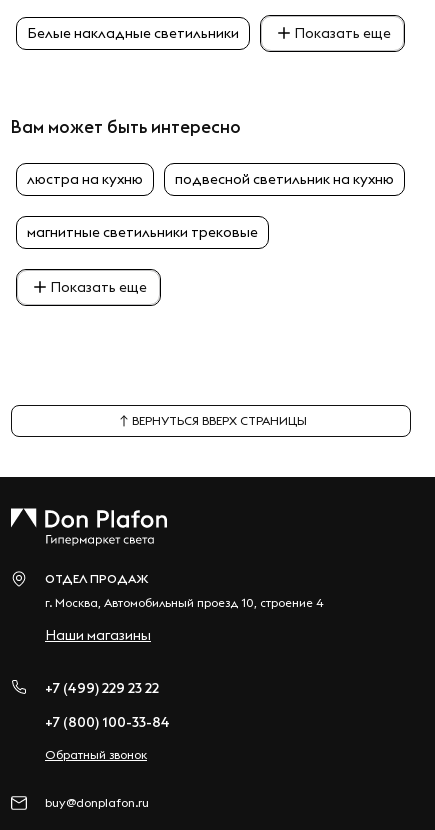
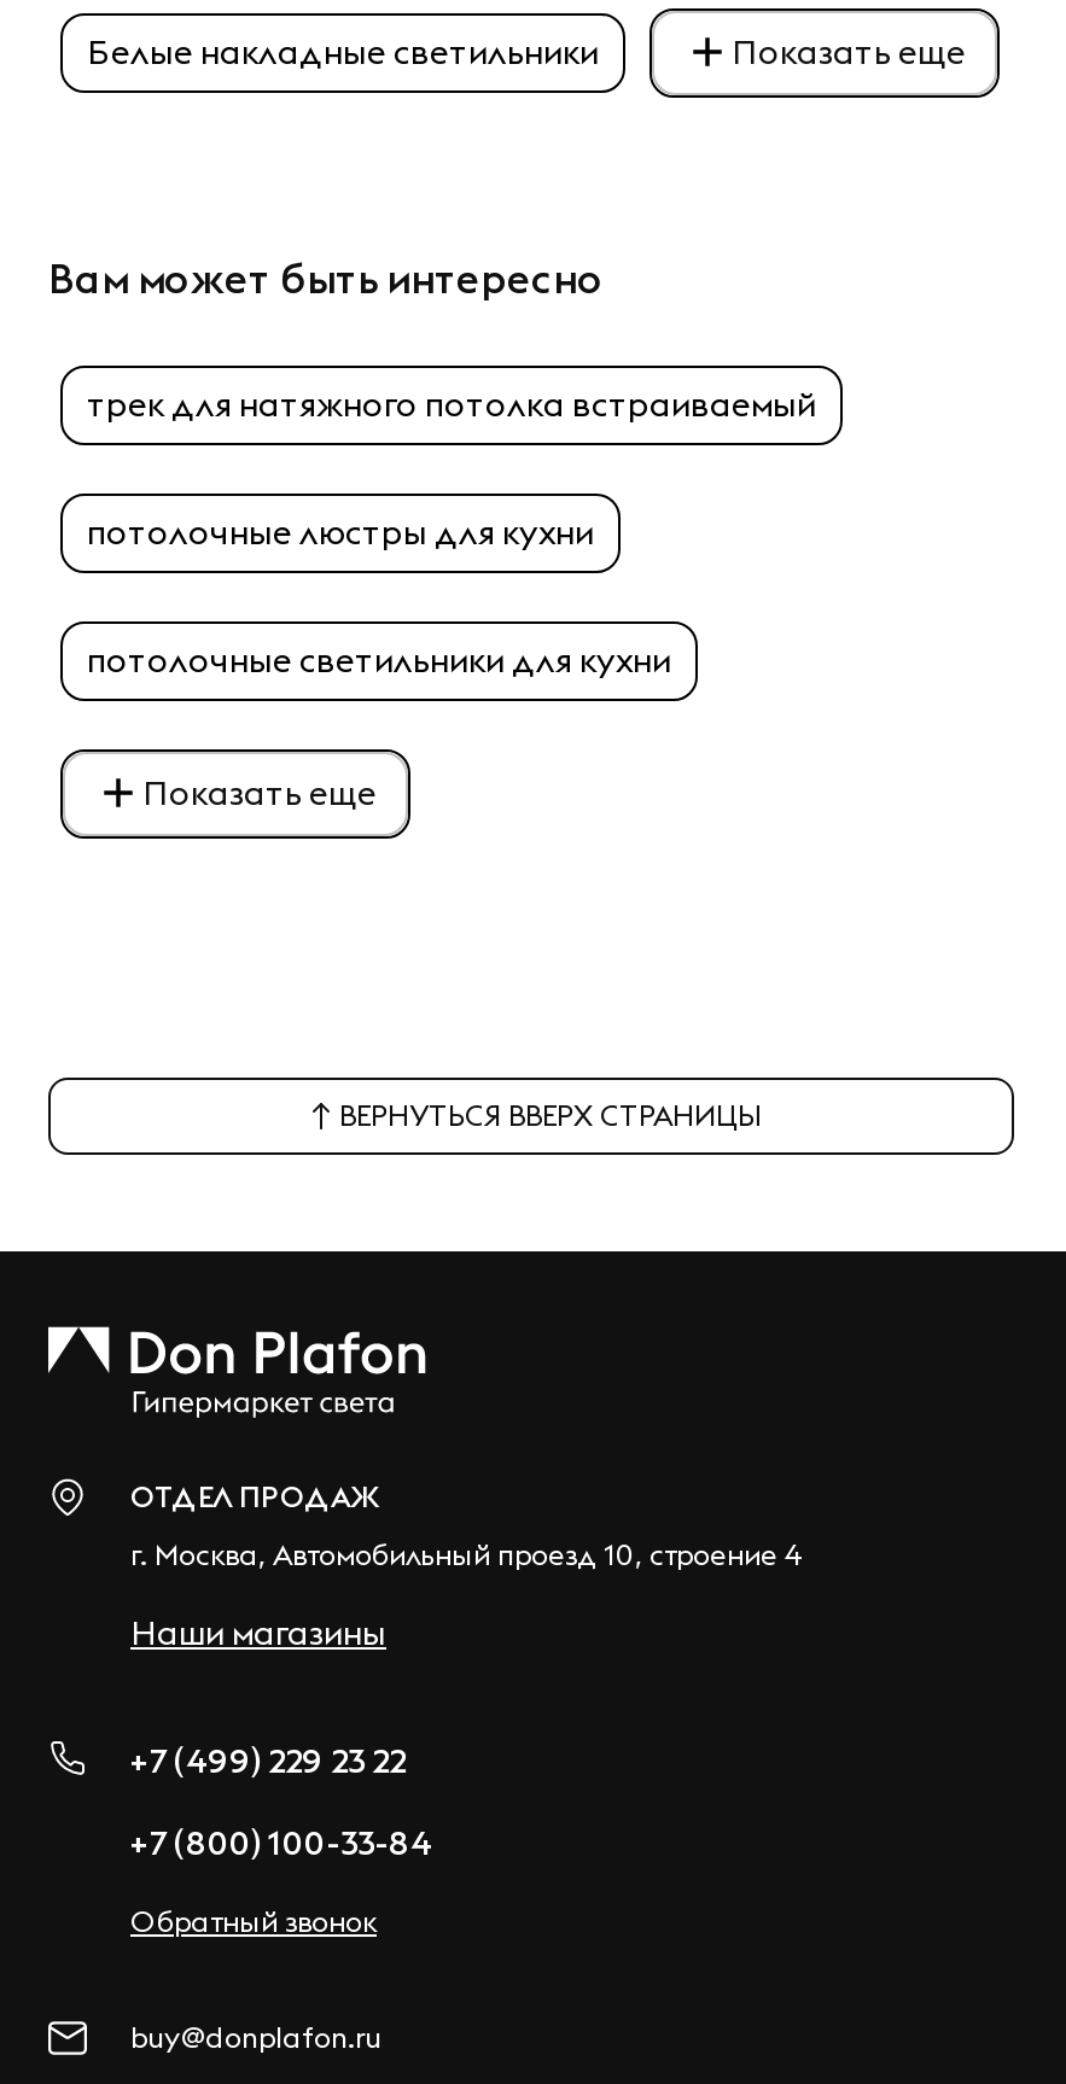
- люстра на кухню
- подвесной светильник на кухню
- магнитные светильники трековые
+ трек для натяжного потолка встраиваемый
+ потолочные люстры для кухни
+ потолочные светильники для кухни
